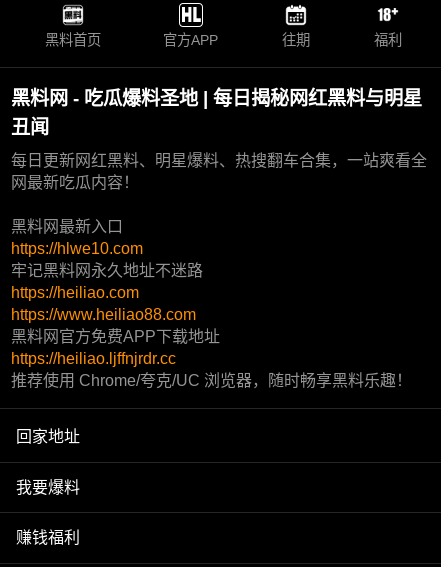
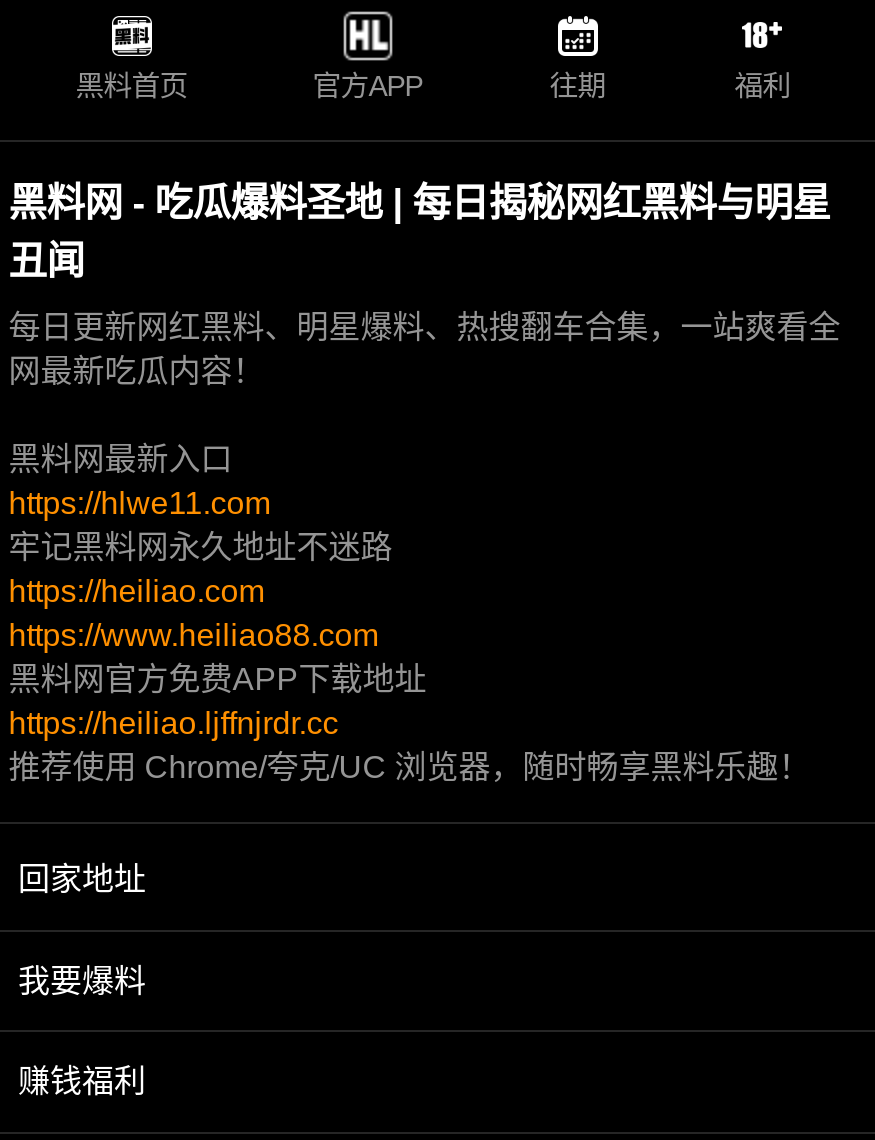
- https://hlwe10.com
+ https://hlwe11.com
